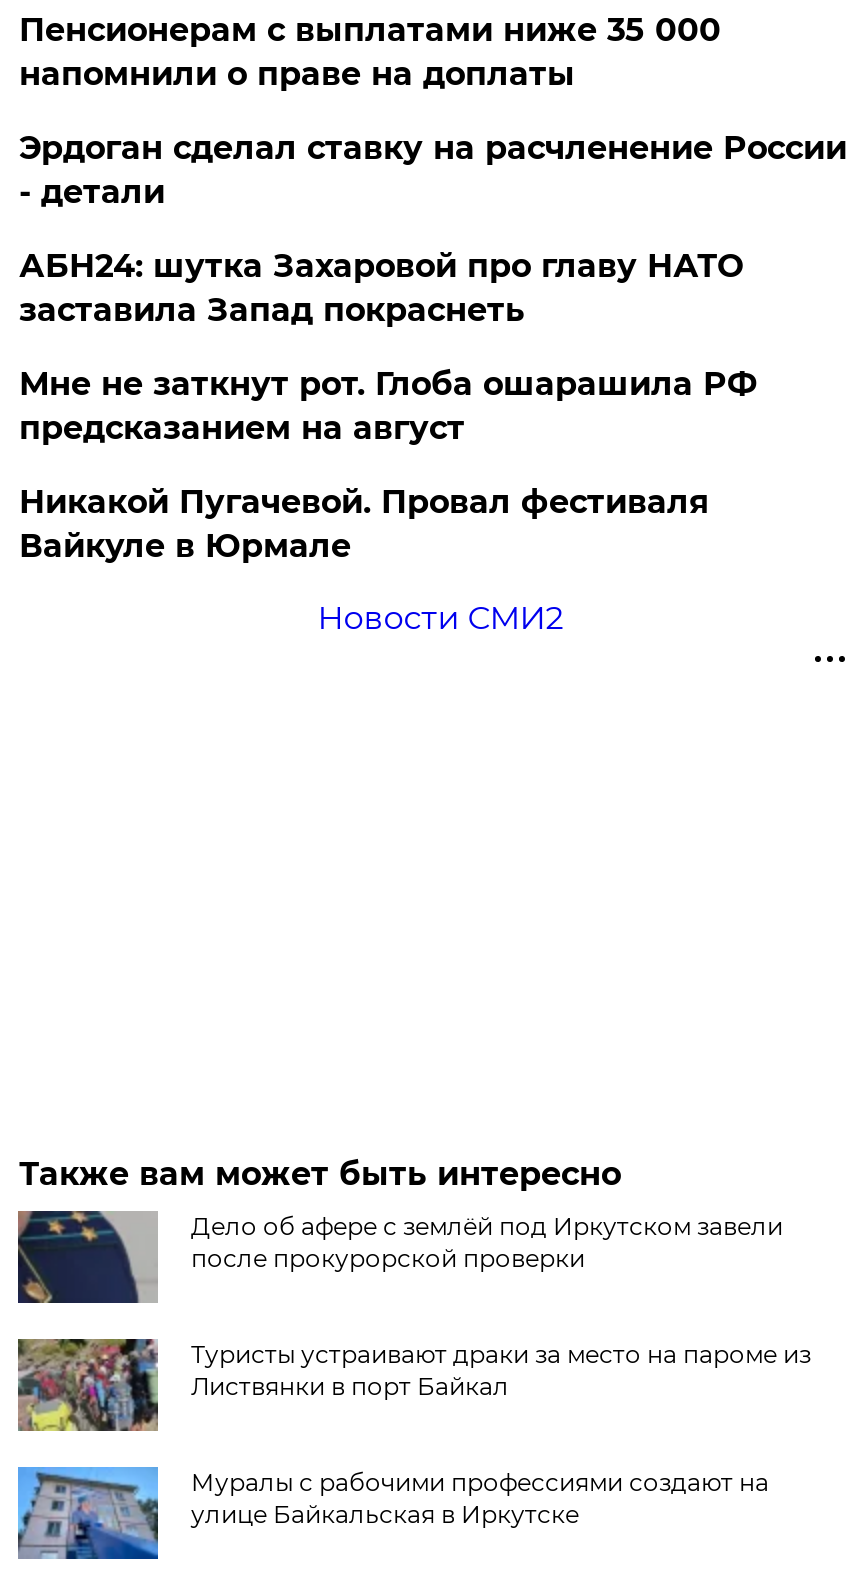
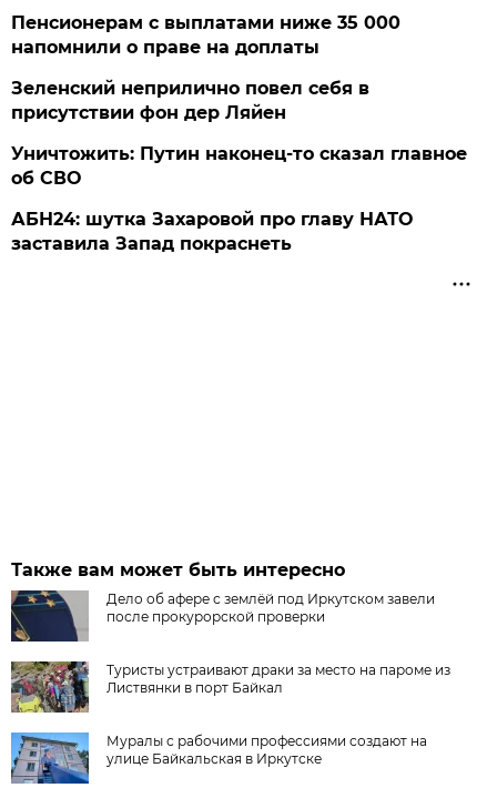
- Эрдоган сделал ставку на расчленение России
- - детали
+ Зеленский неприлично повел cебя в
+ присутствии фон дер Ляйен
+ Уничтожить: Путин наконец-то сказал главное
+ об СВО

moved down: АБН24: шутка Захаровой про главу НАТО | заставила Запад покраснеть

- Мне не заткнут рот. Глоба ошарашила РФ
- предсказанием на август
- Никакой Пугачевой. Провал фестиваля
- Вайкуле в Юрмале
- Новости СМИ2
